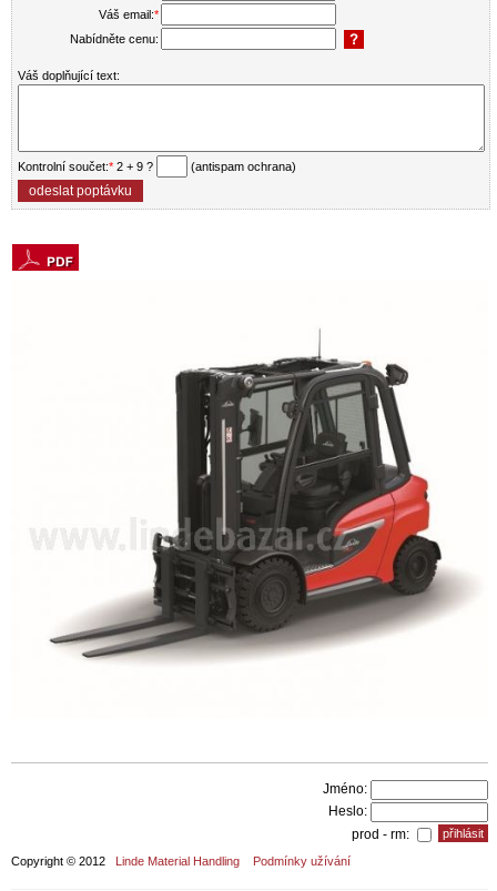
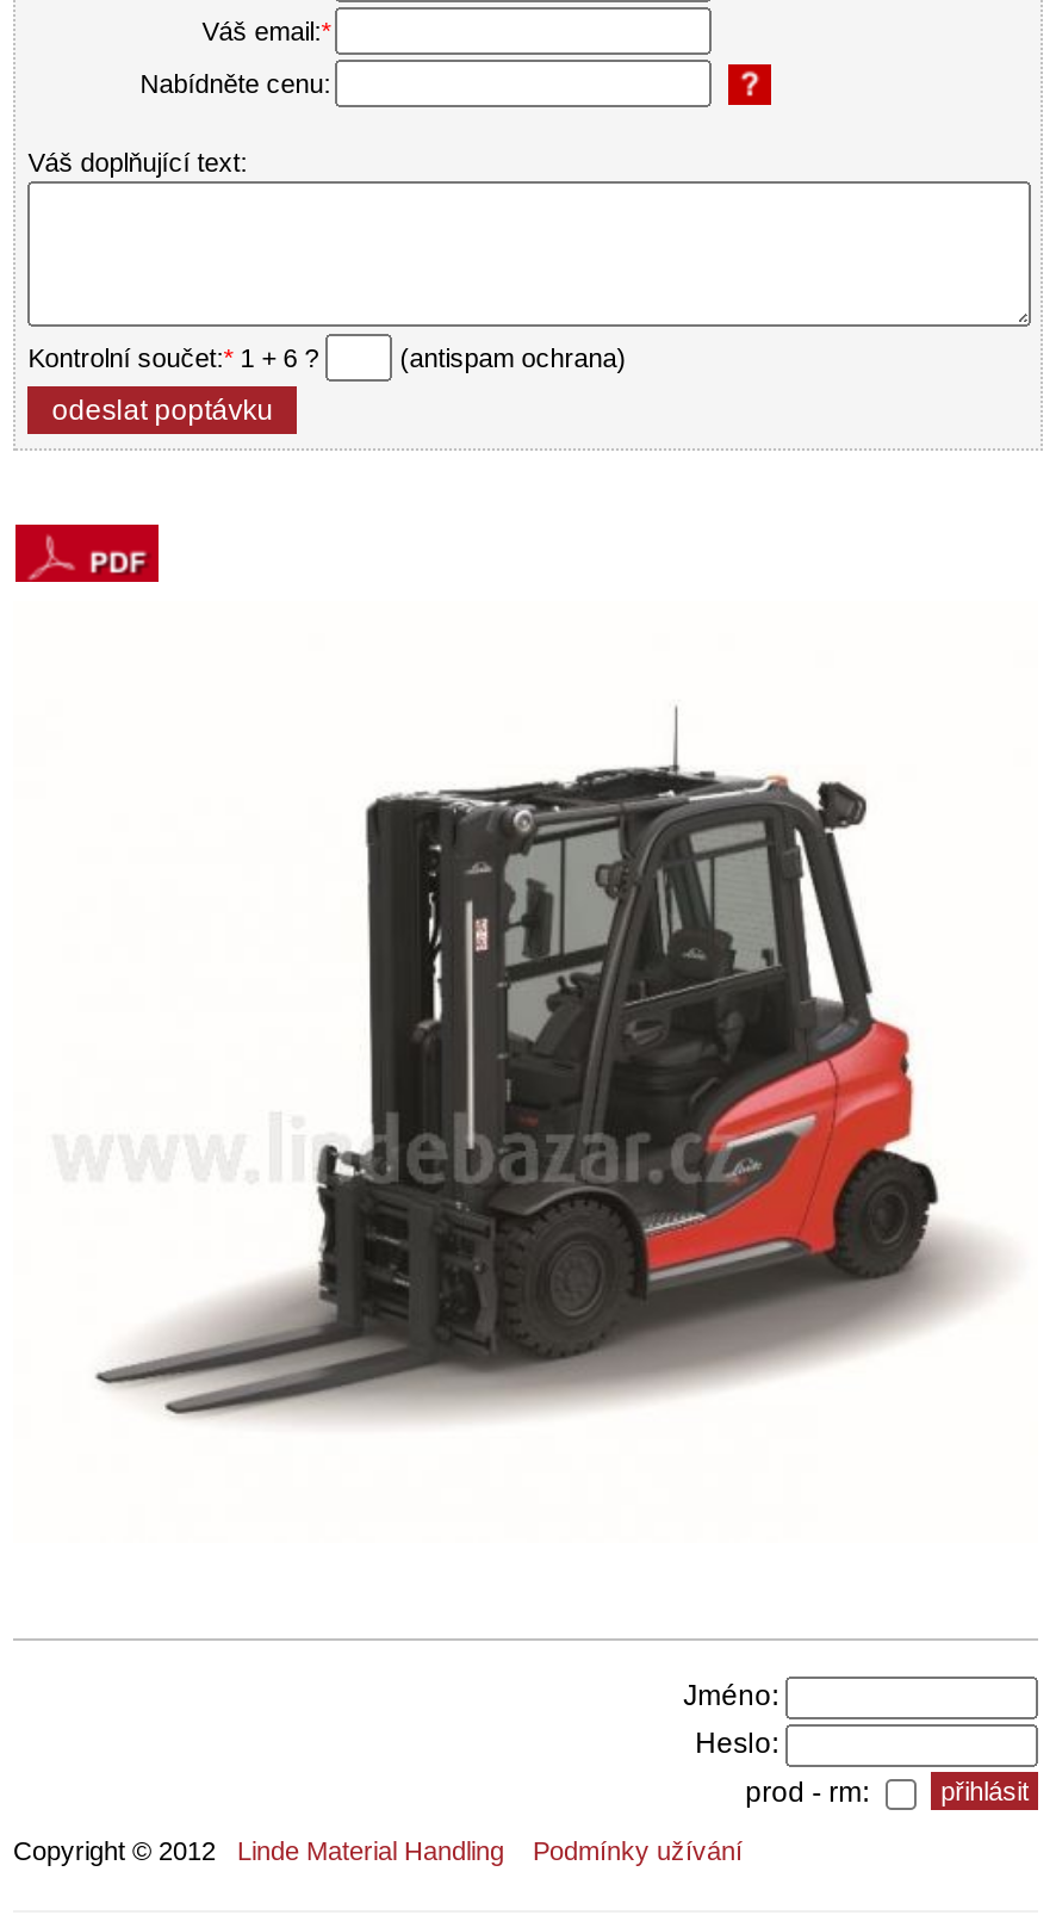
- Kontrolní součet:* 2 + 9 ?
+ Kontrolní součet:* 1 + 6 ?
